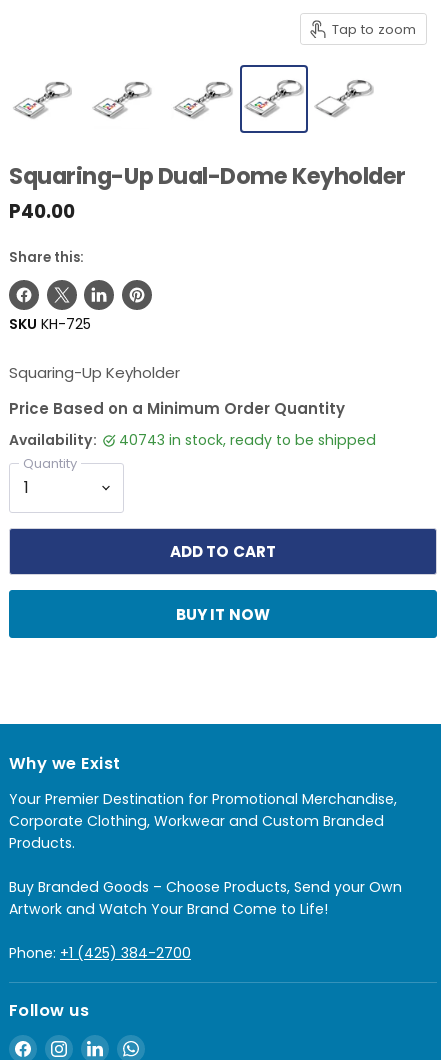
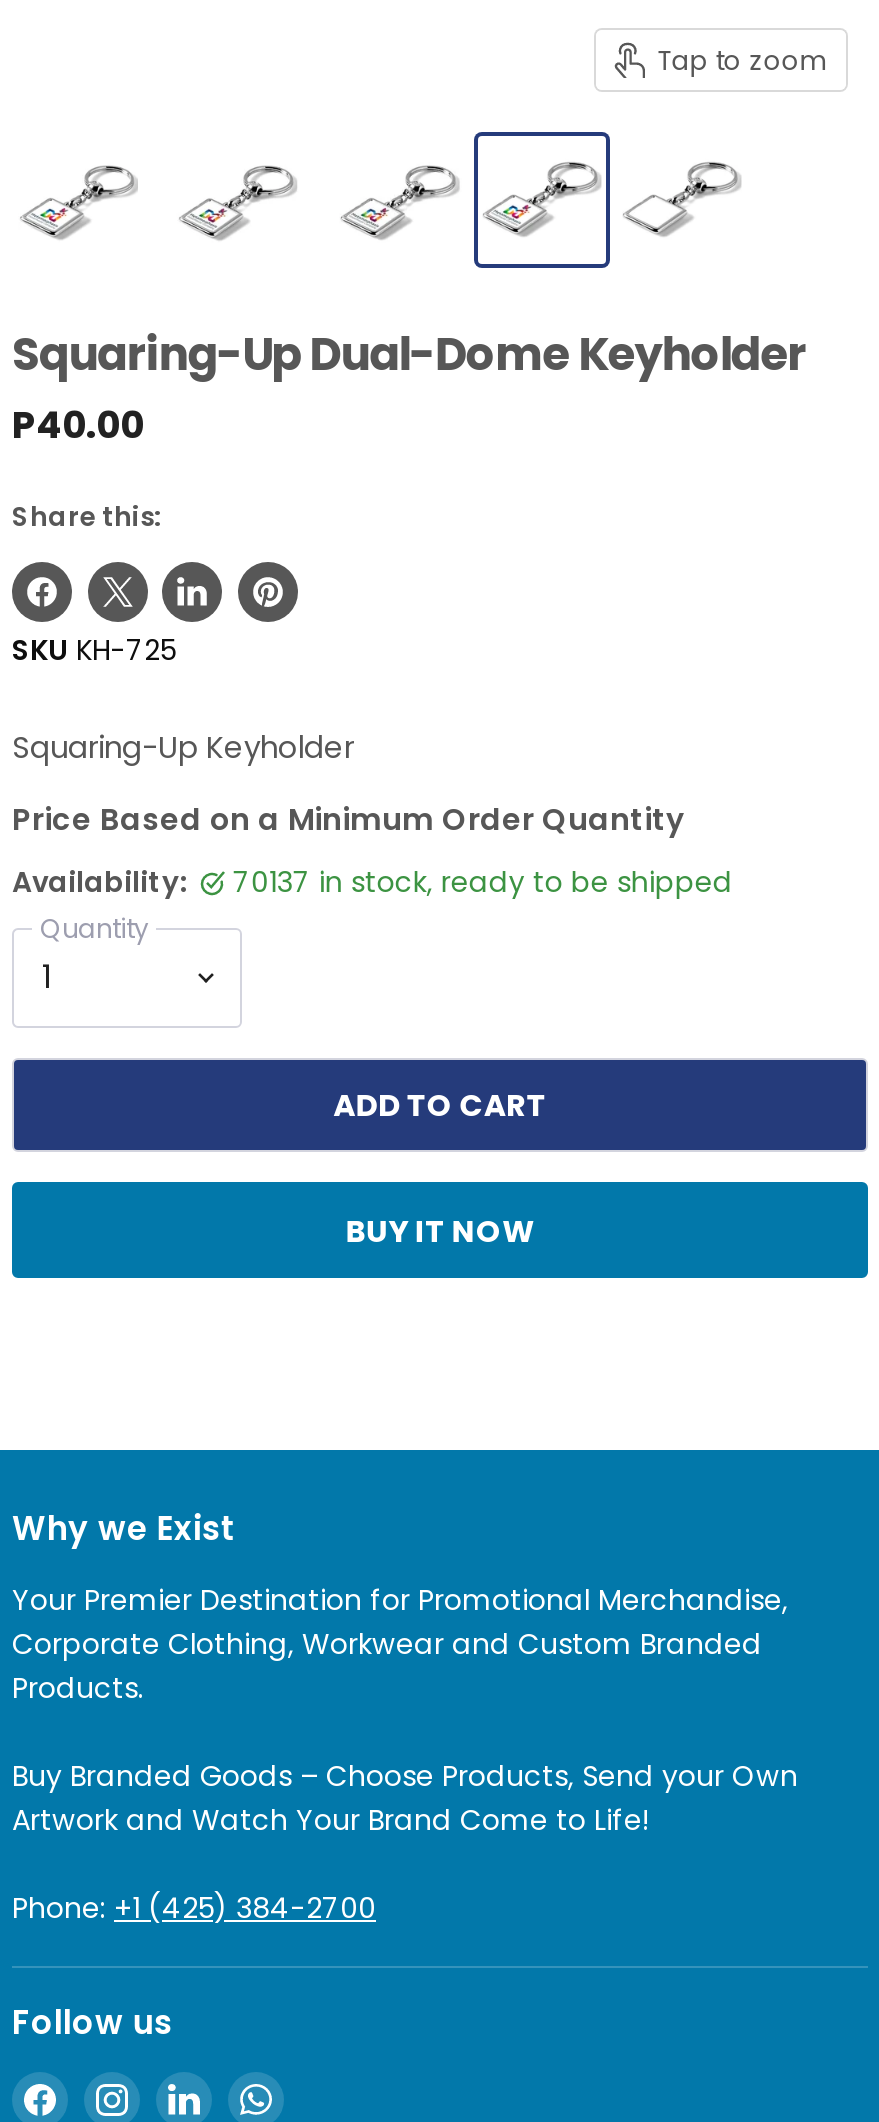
- 40743 in stock, ready to be shipped
+ 70137 in stock, ready to be shipped
